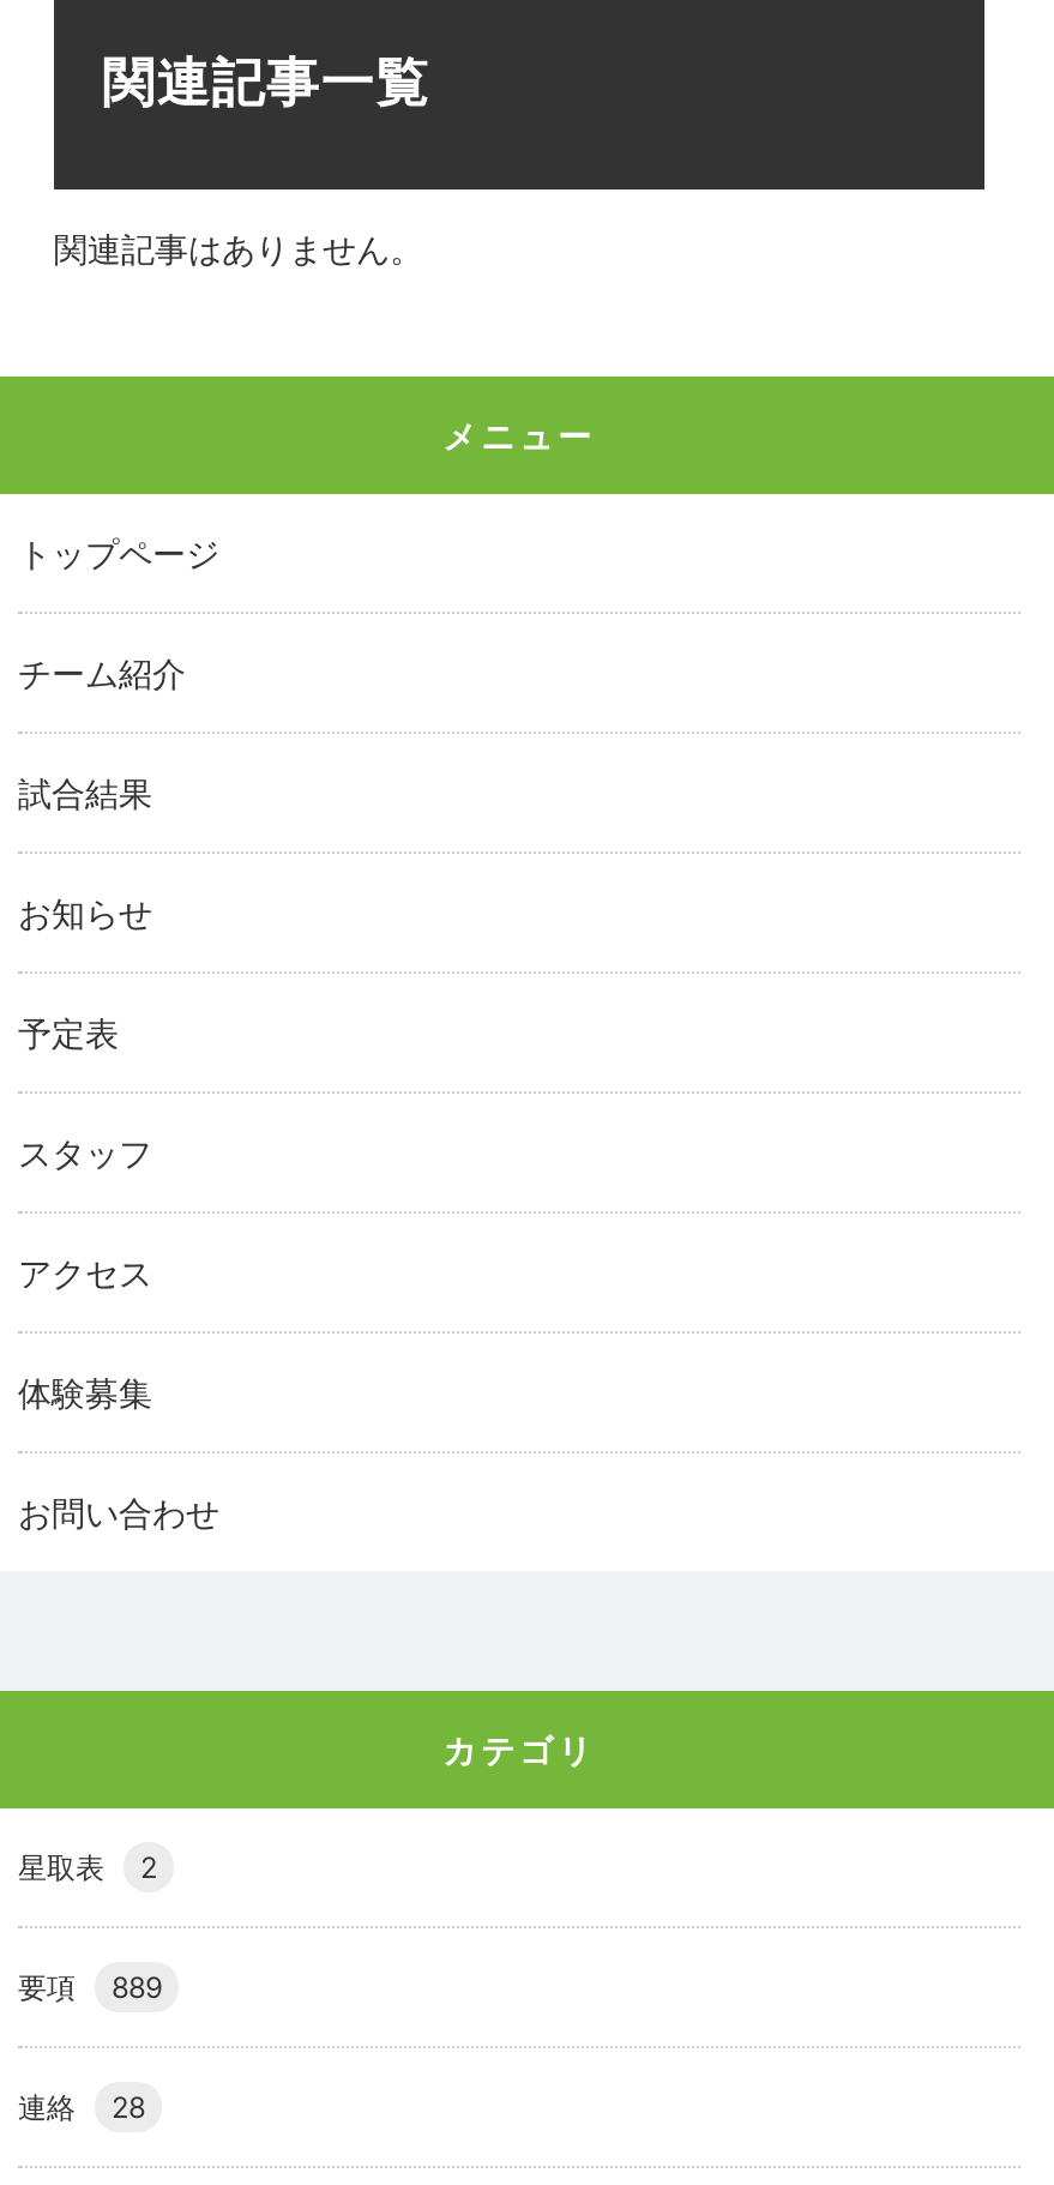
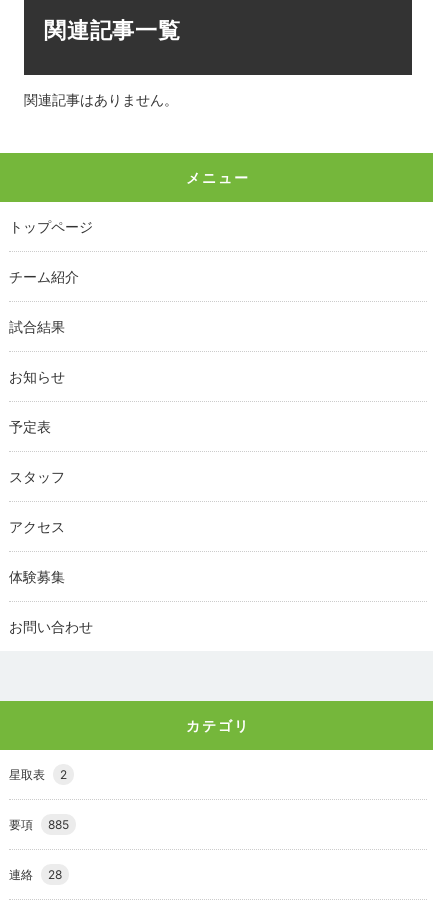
- 要項 889
+ 要項 885
